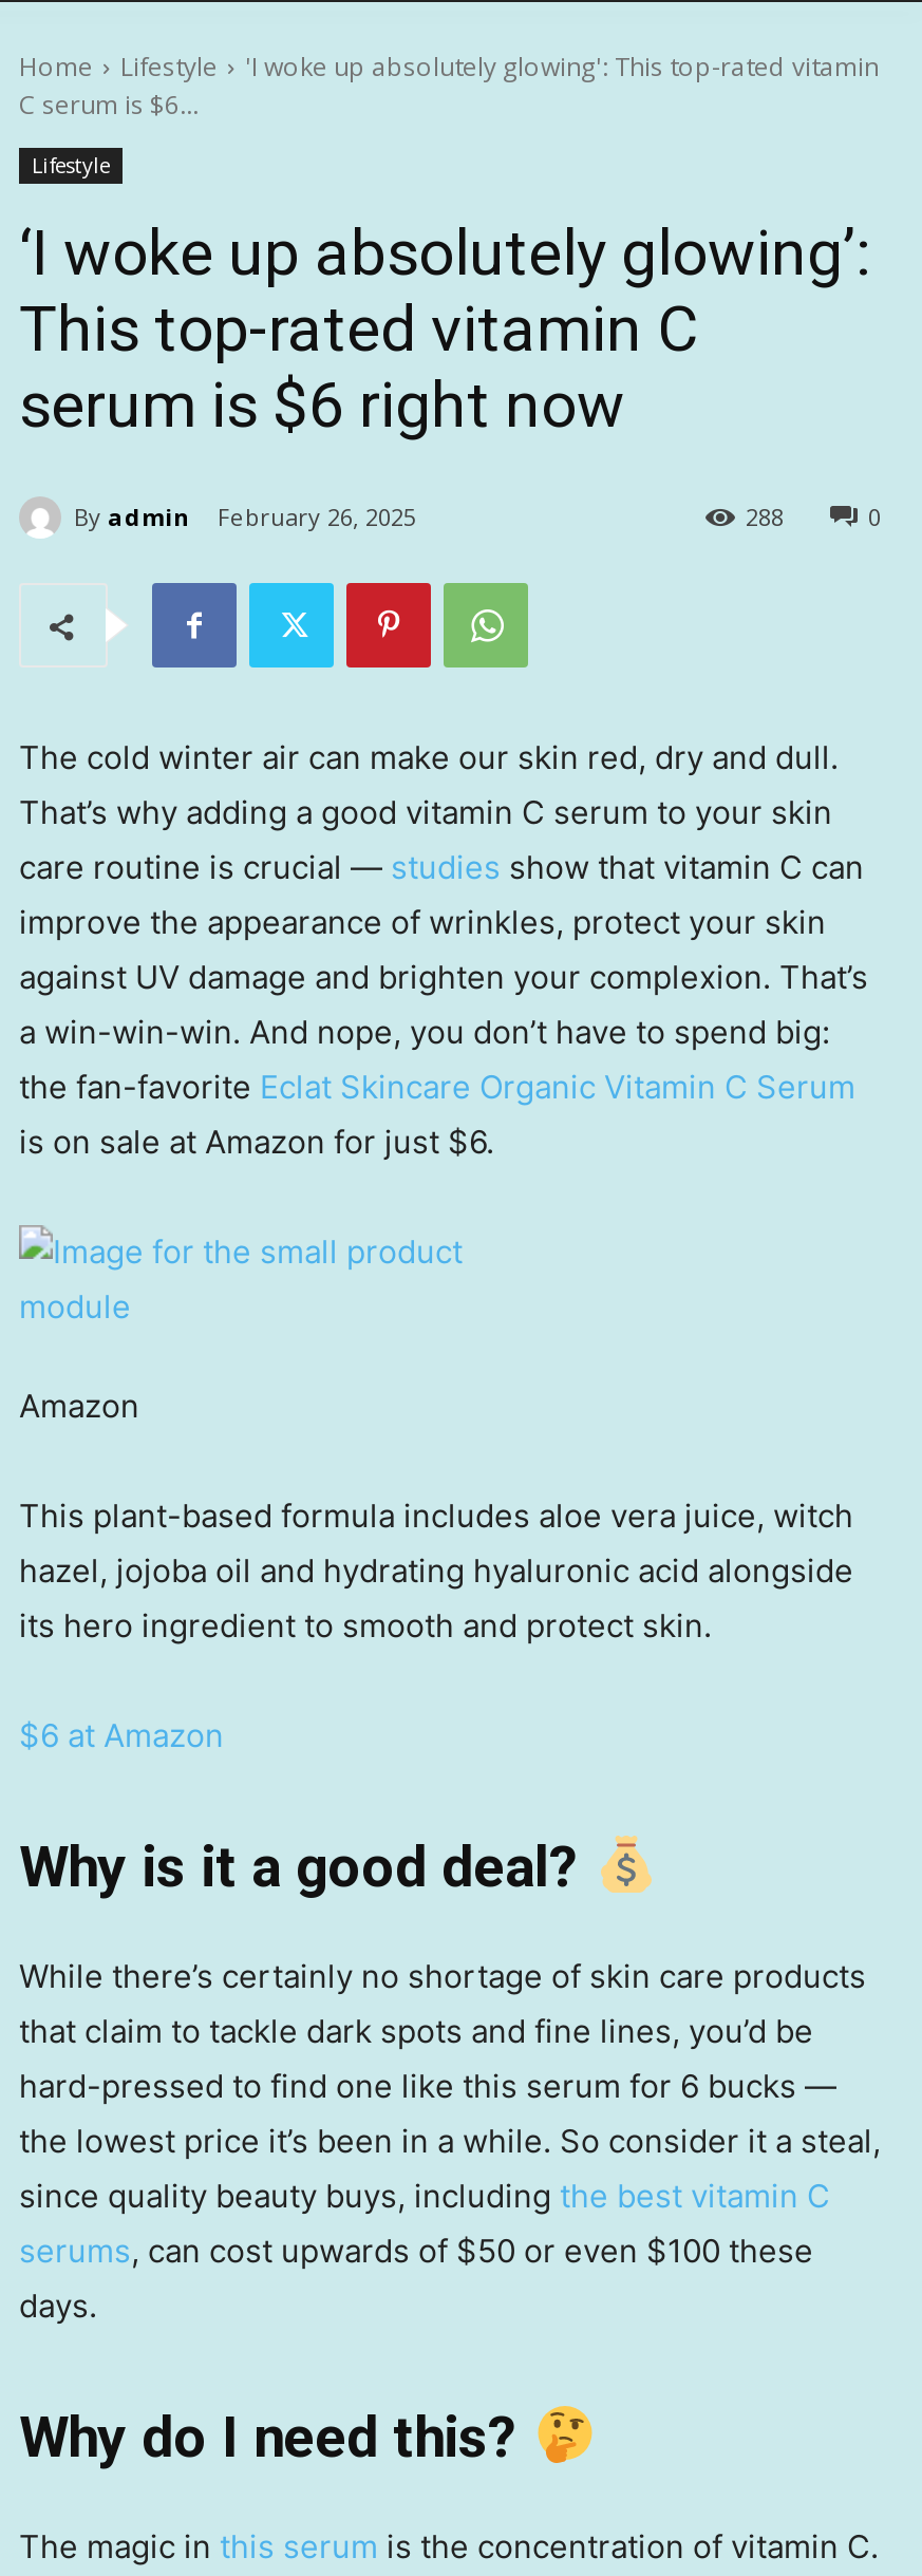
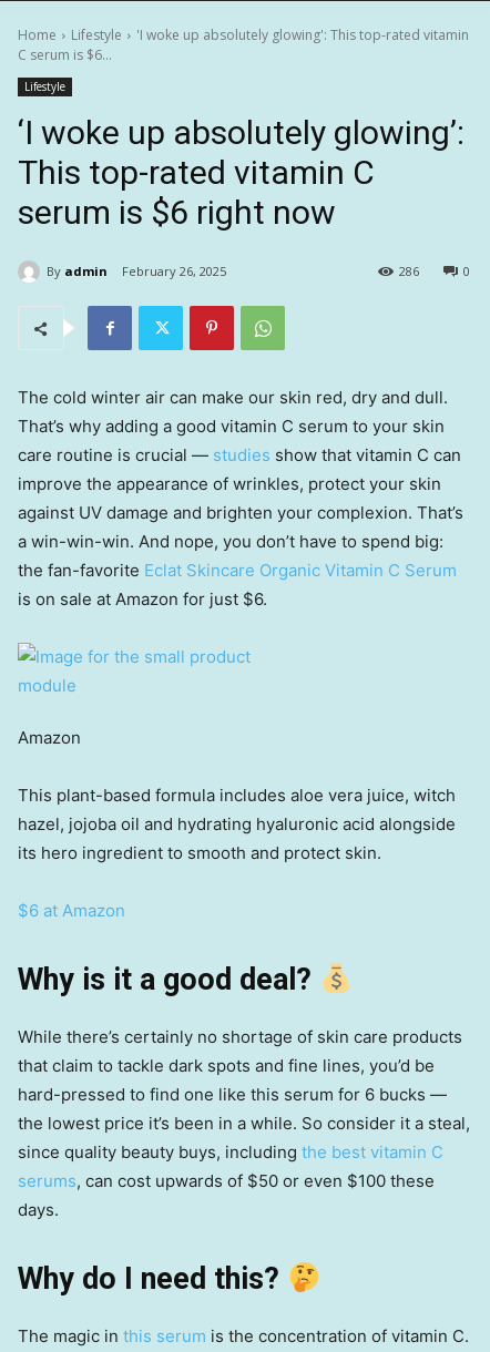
- 288
+ 286
